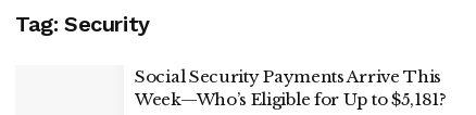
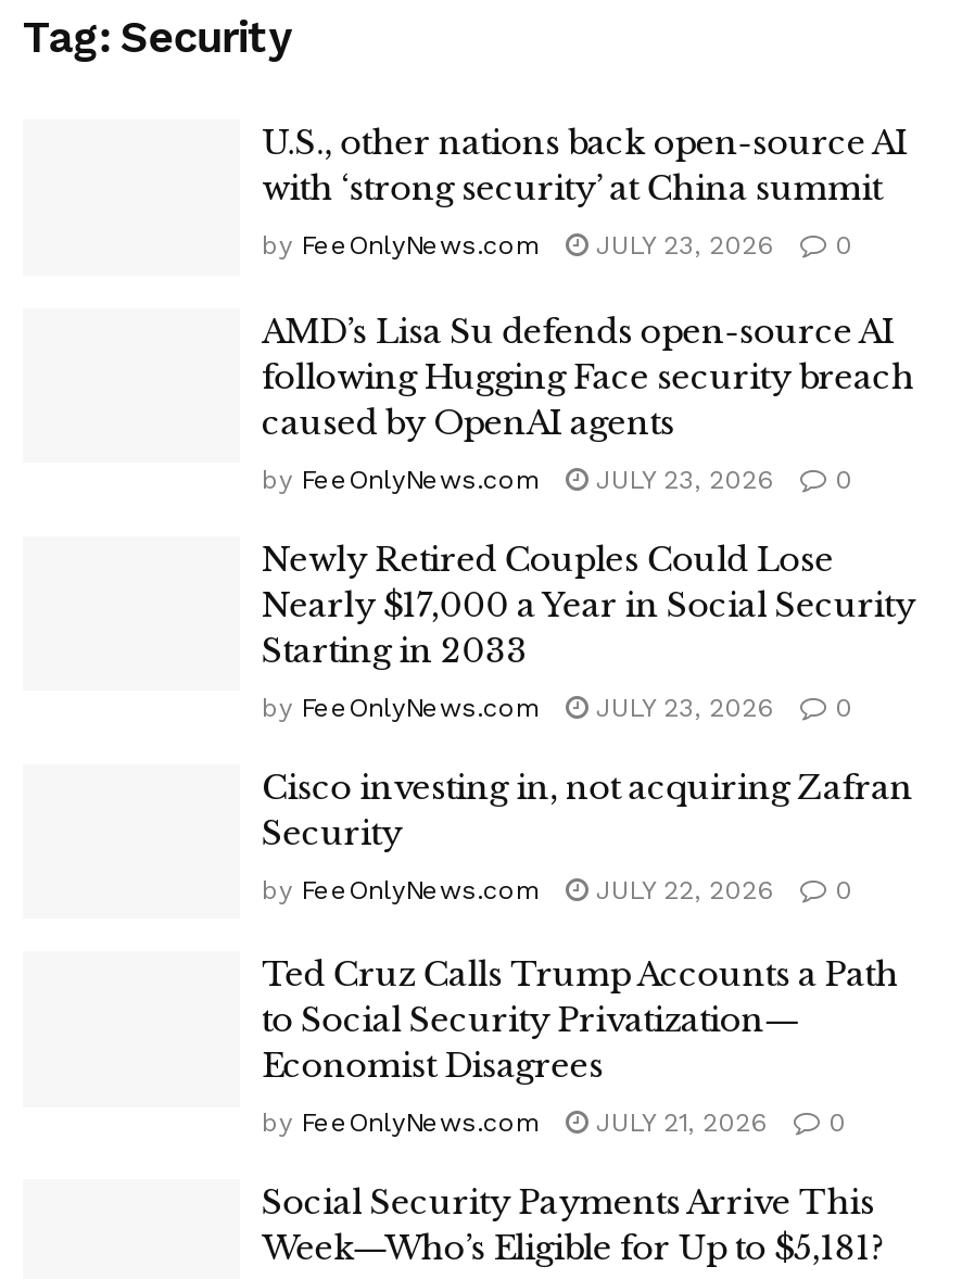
+ U.S., other nations back open-source AI
+ with ‘strong security’ at China summit
+ by FeeOnlyNews.com
+ JULY 23, 2026
+ 0
+ AMD’s Lisa Su defends open-source AI
+ following Hugging Face security breach
+ caused by OpenAI agents
+ by FeeOnlyNews.com
+ JULY 23, 2026
+ 0
+ Newly Retired Couples Could Lose
+ Nearly $17,000 a Year in Social Security
+ Starting in 2033
+ by FeeOnlyNews.com
+ JULY 23, 2026
+ 0
+ Cisco investing in, not acquiring Zafran
+ Security
+ by FeeOnlyNews.com
+ JULY 22, 2026
+ 0
+ Ted Cruz Calls Trump Accounts a Path
+ to Social Security Privatization—
+ Economist Disagrees
+ by FeeOnlyNews.com
+ JULY 21, 2026
+ 0
